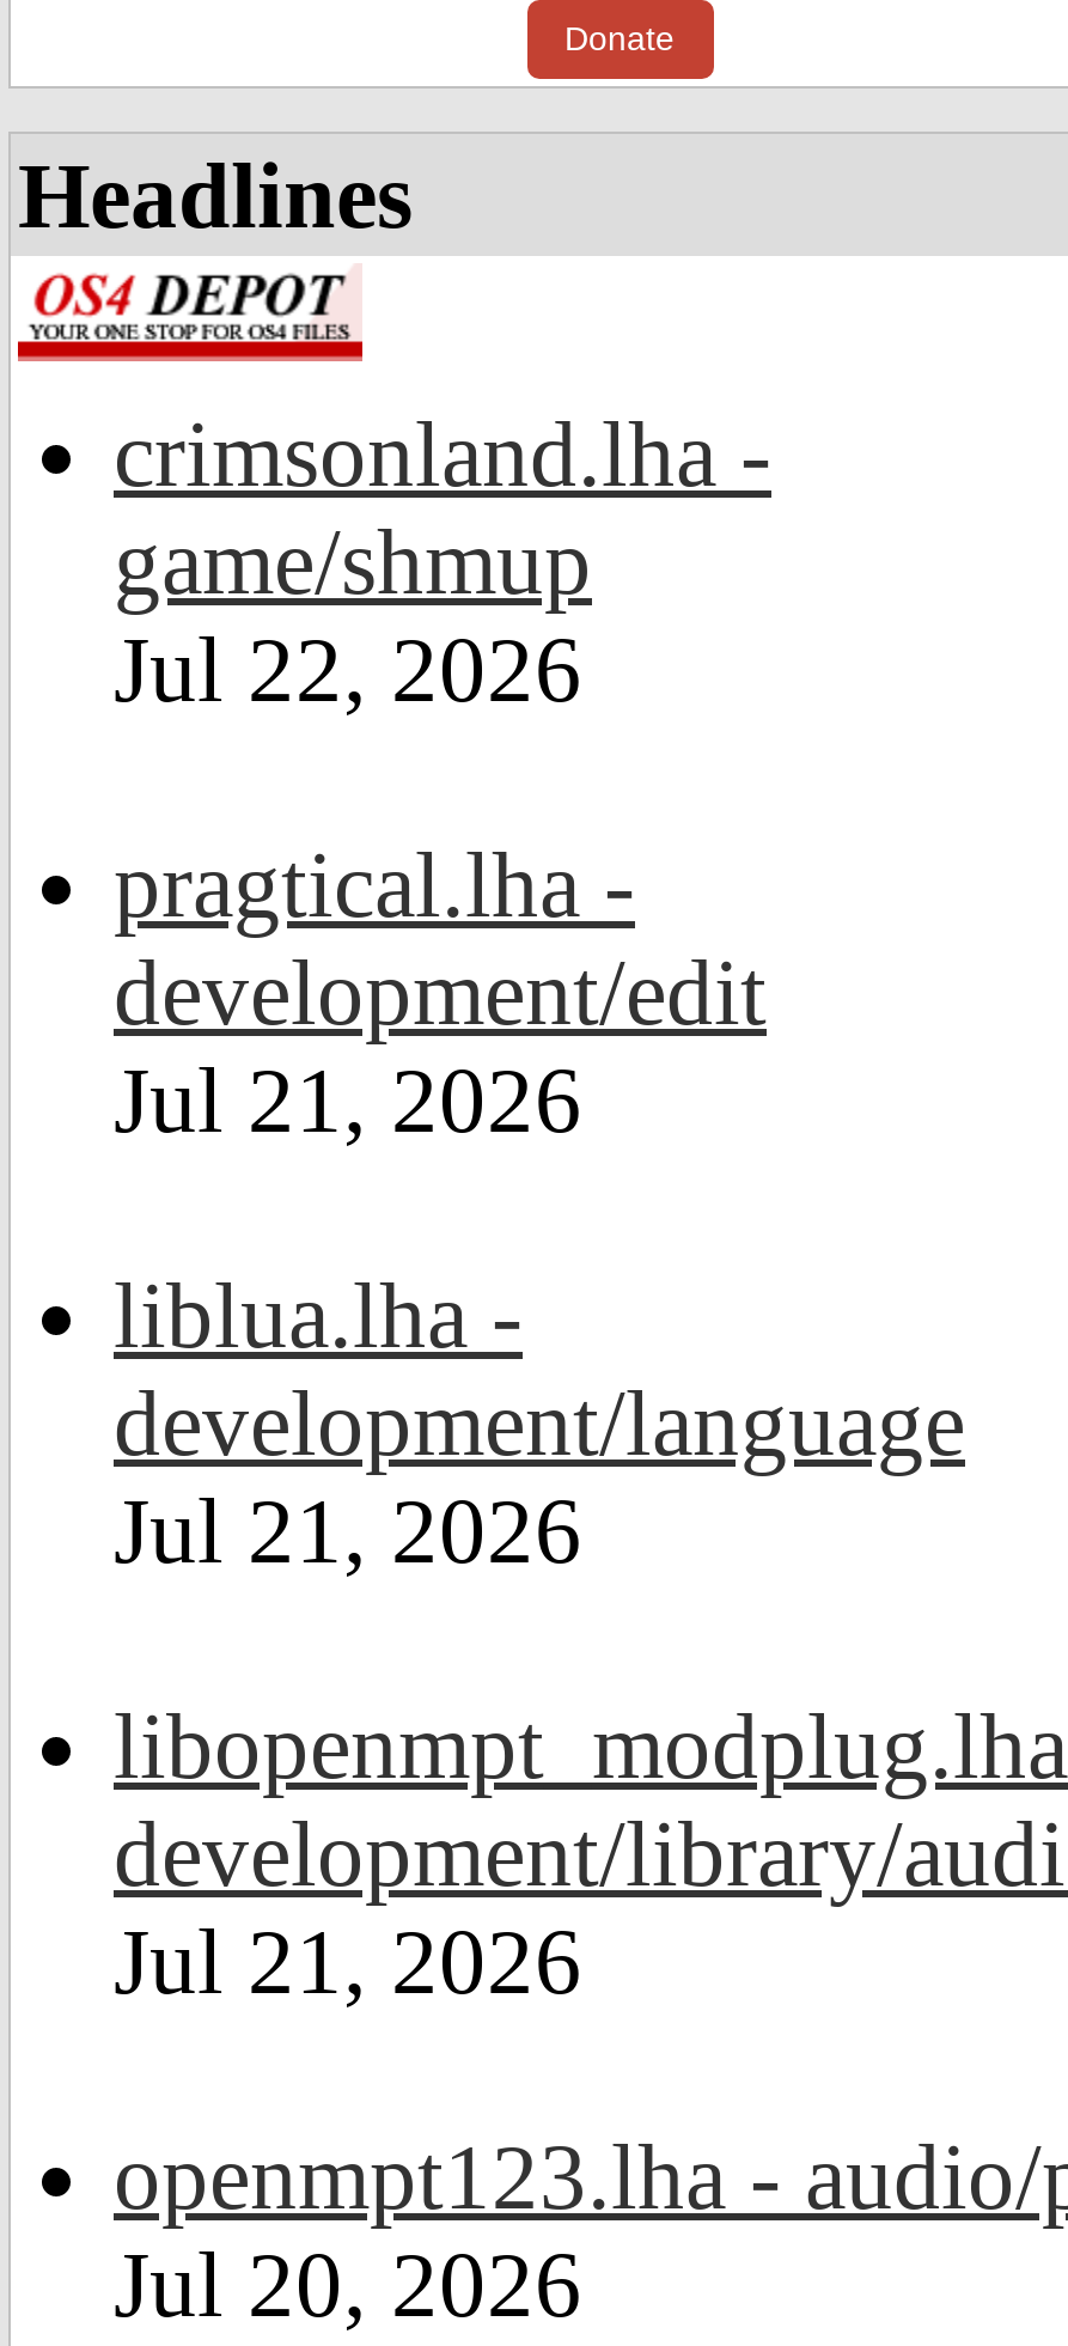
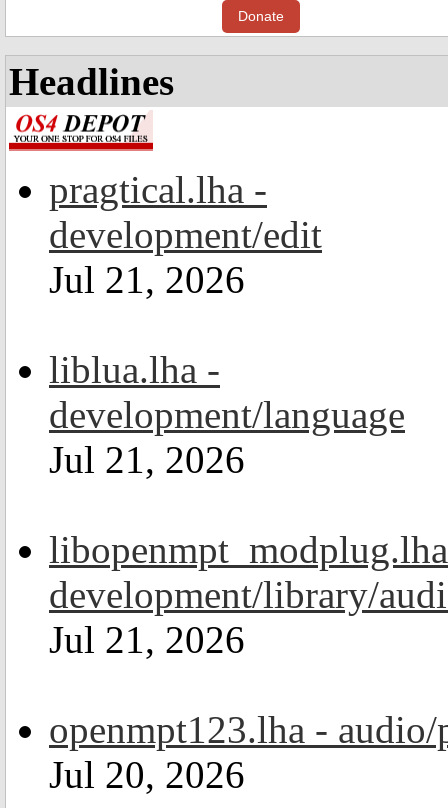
- crimsonland.lha -
- game/shmup
- Jul 22, 2026
